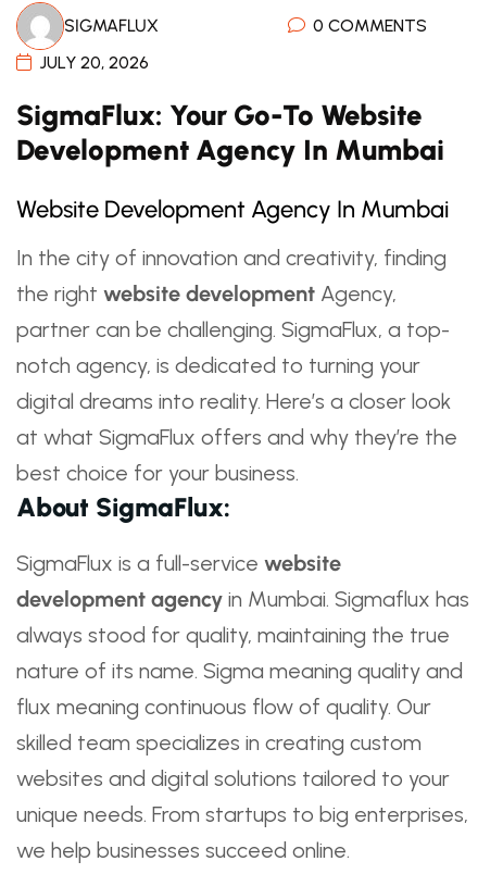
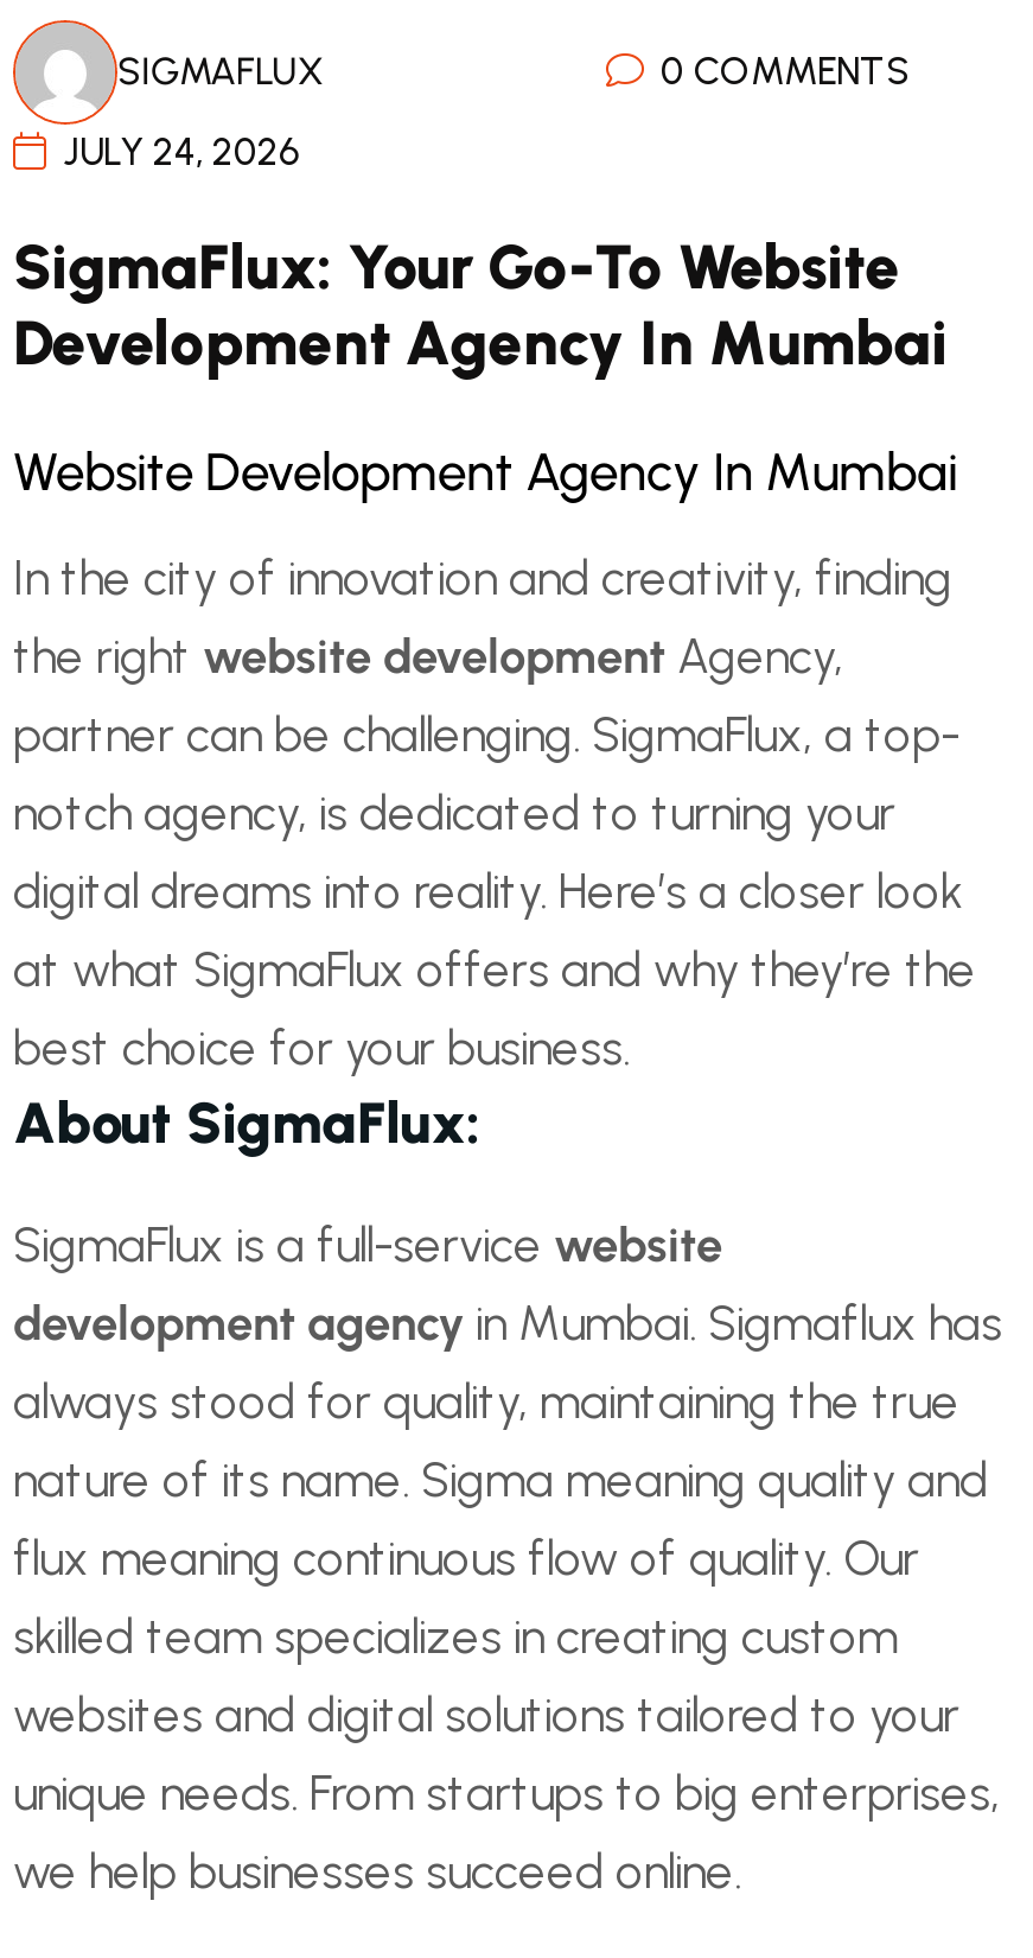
- JULY 20, 2026
+ JULY 24, 2026
